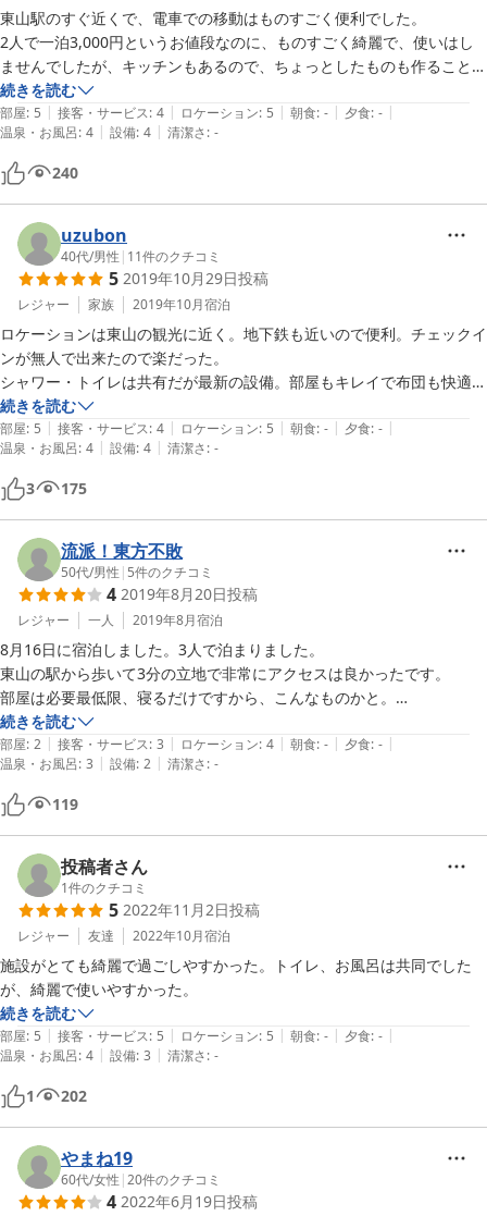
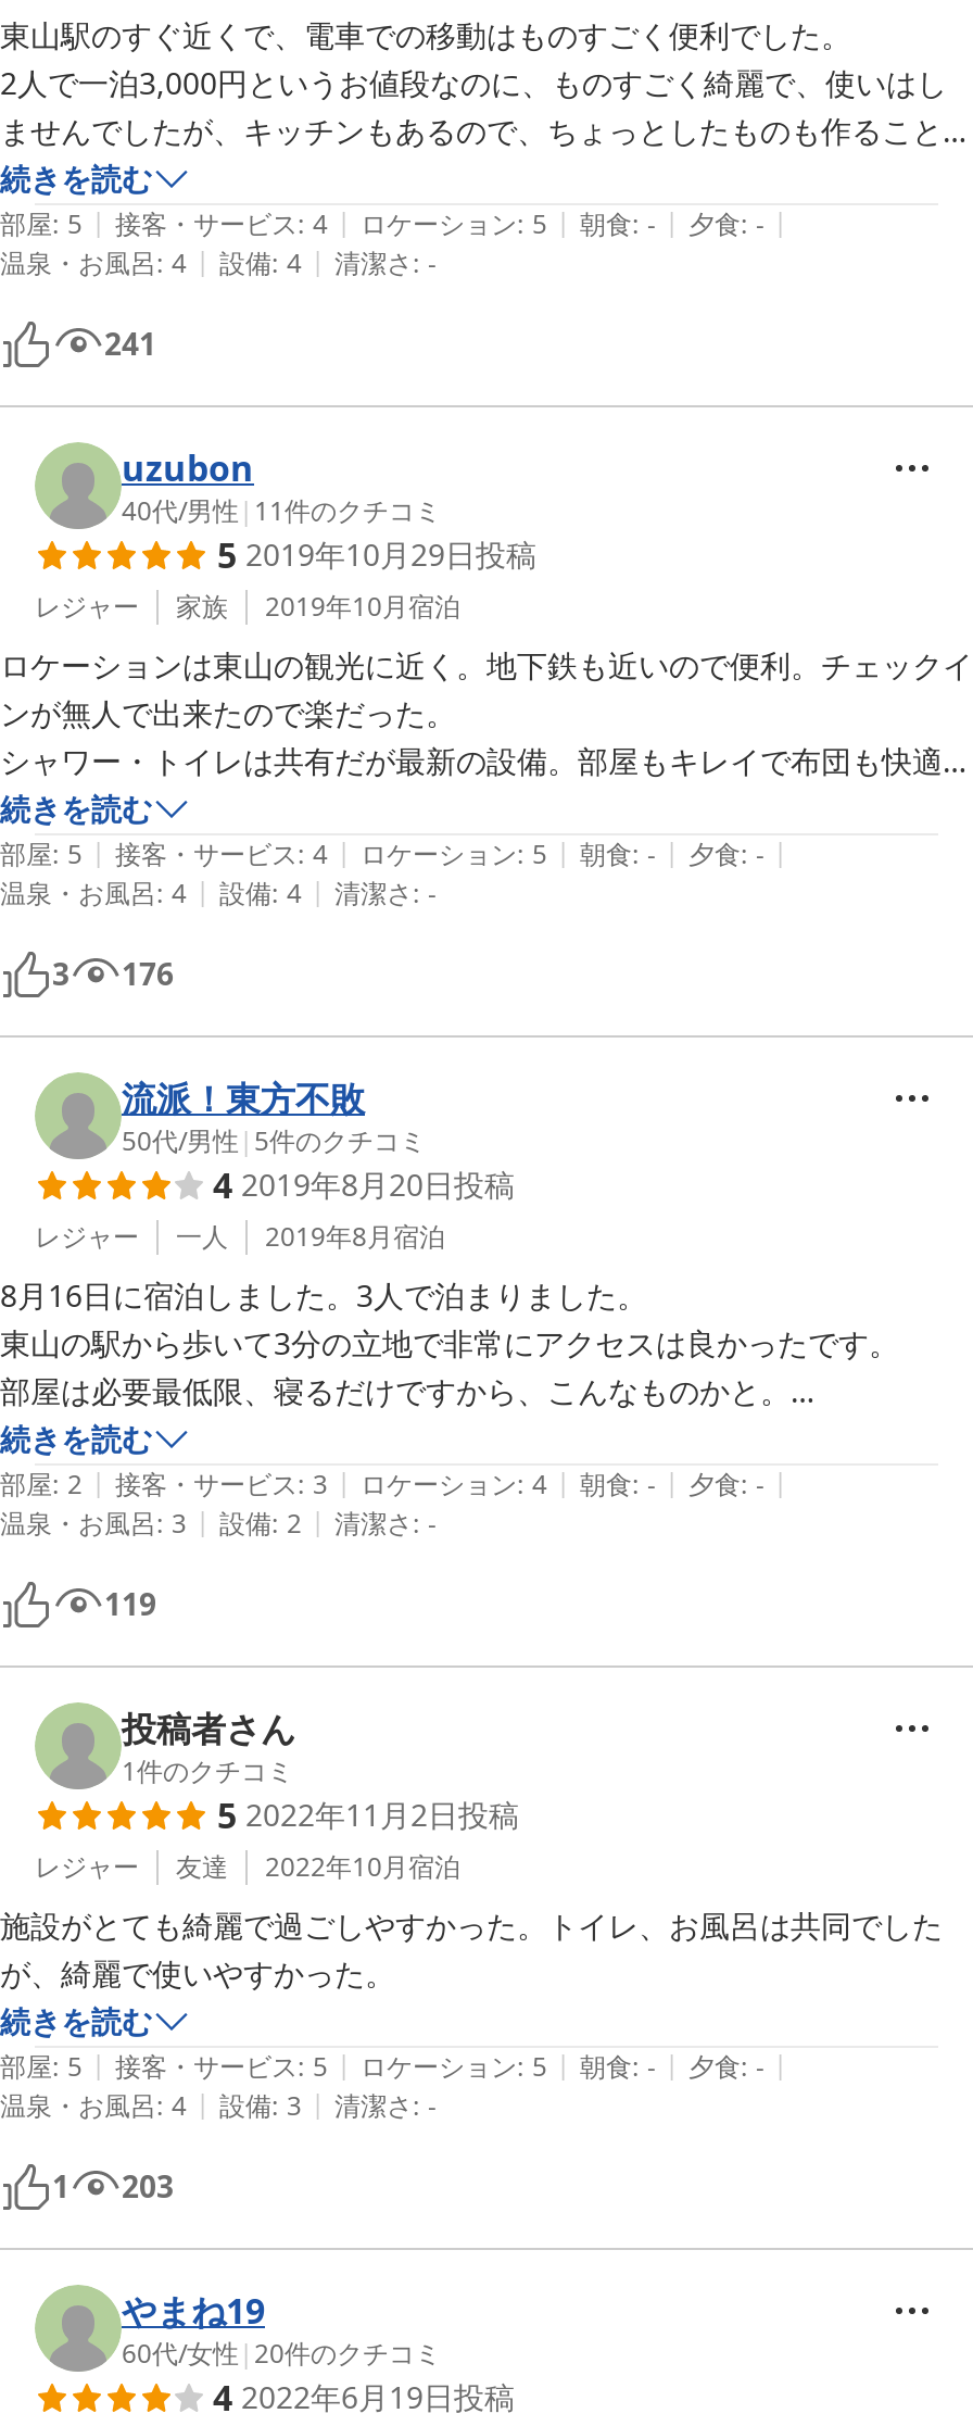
- 240
+ 241

- 3 175
+ 3 176

- 1 202
+ 1 203
